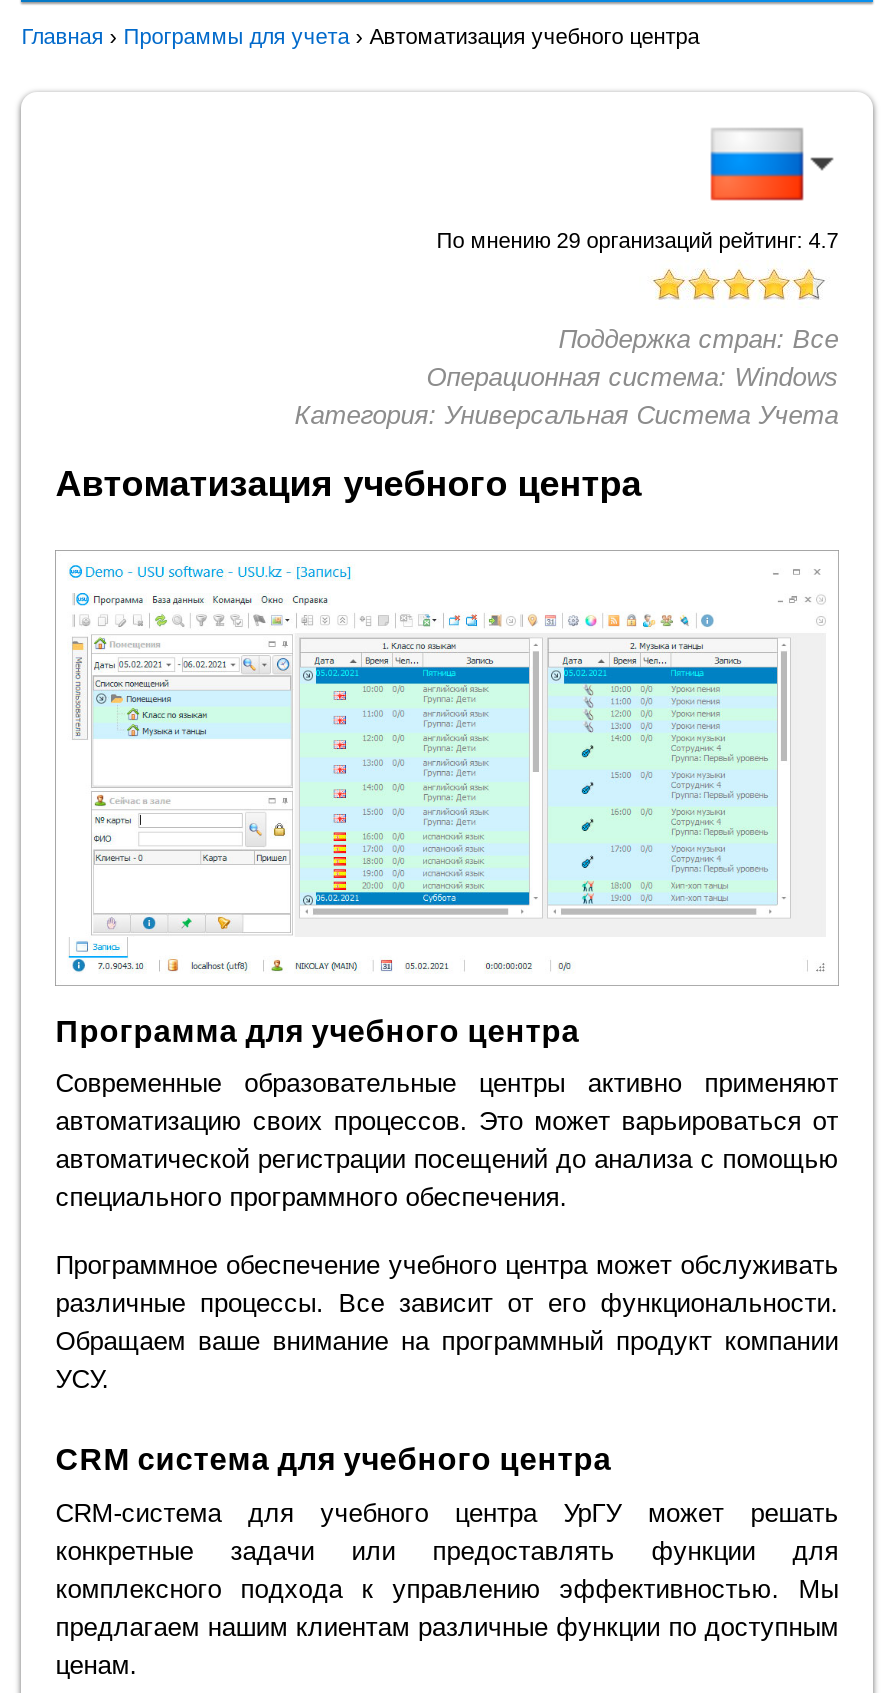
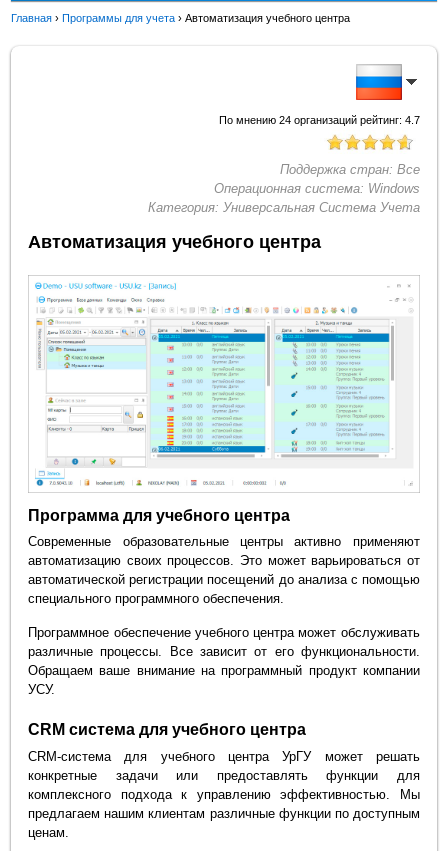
- По мнению 29 организаций рейтинг: 4.7
+ По мнению 24 организаций рейтинг: 4.7
